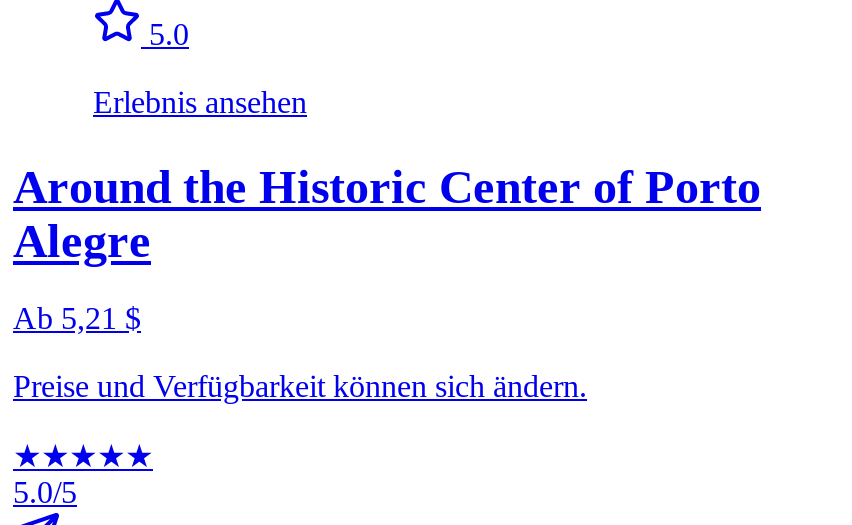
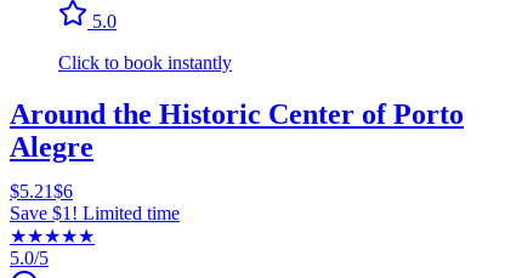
- Erlebnis ansehen
+ Click to book instantly

- Ab 5,21 $
- Preise und Verfügbarkeit können sich ändern.
+ $5.21$6
+ Save $1! Limited time
